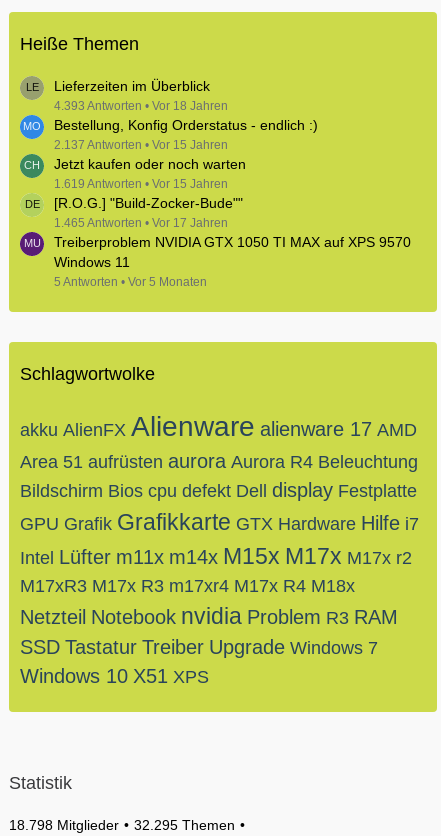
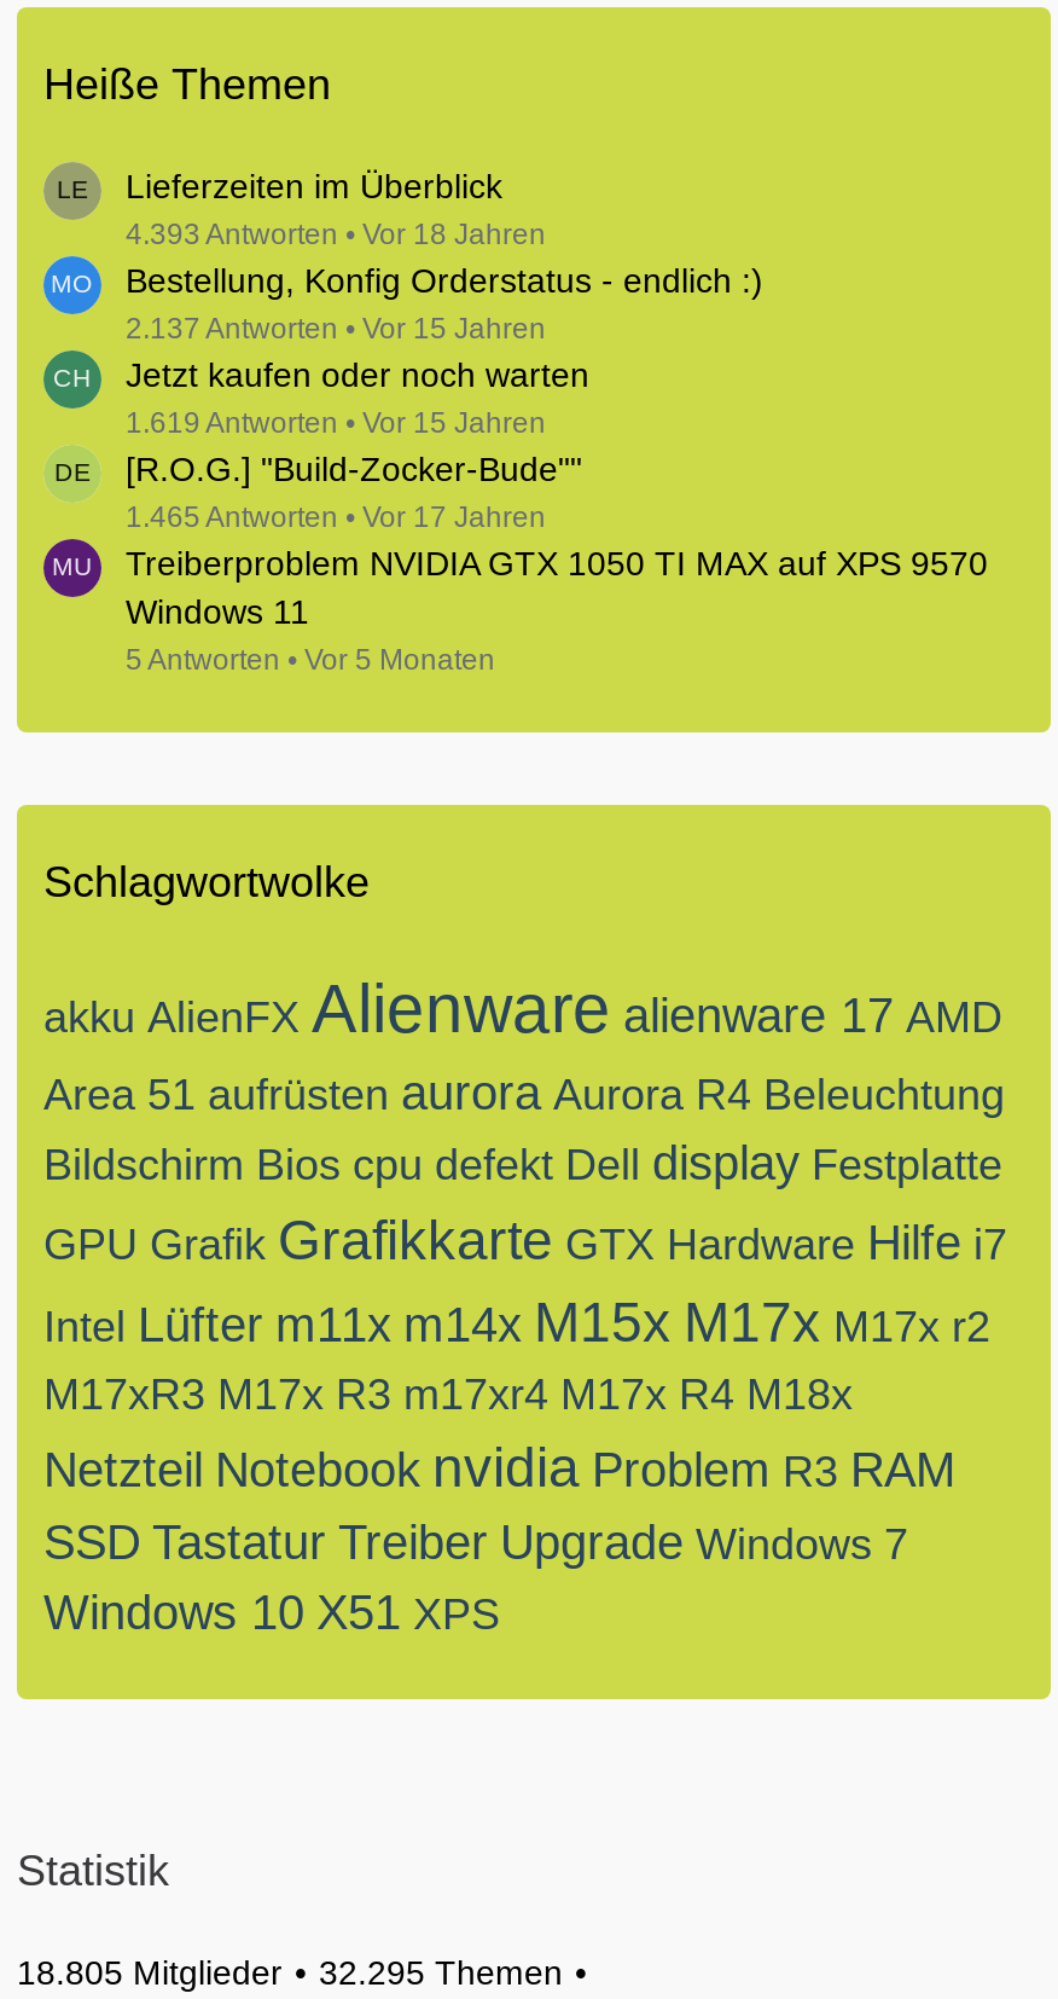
- 18.798 Mitglieder 32.295 Themen
+ 18.805 Mitglieder 32.295 Themen
